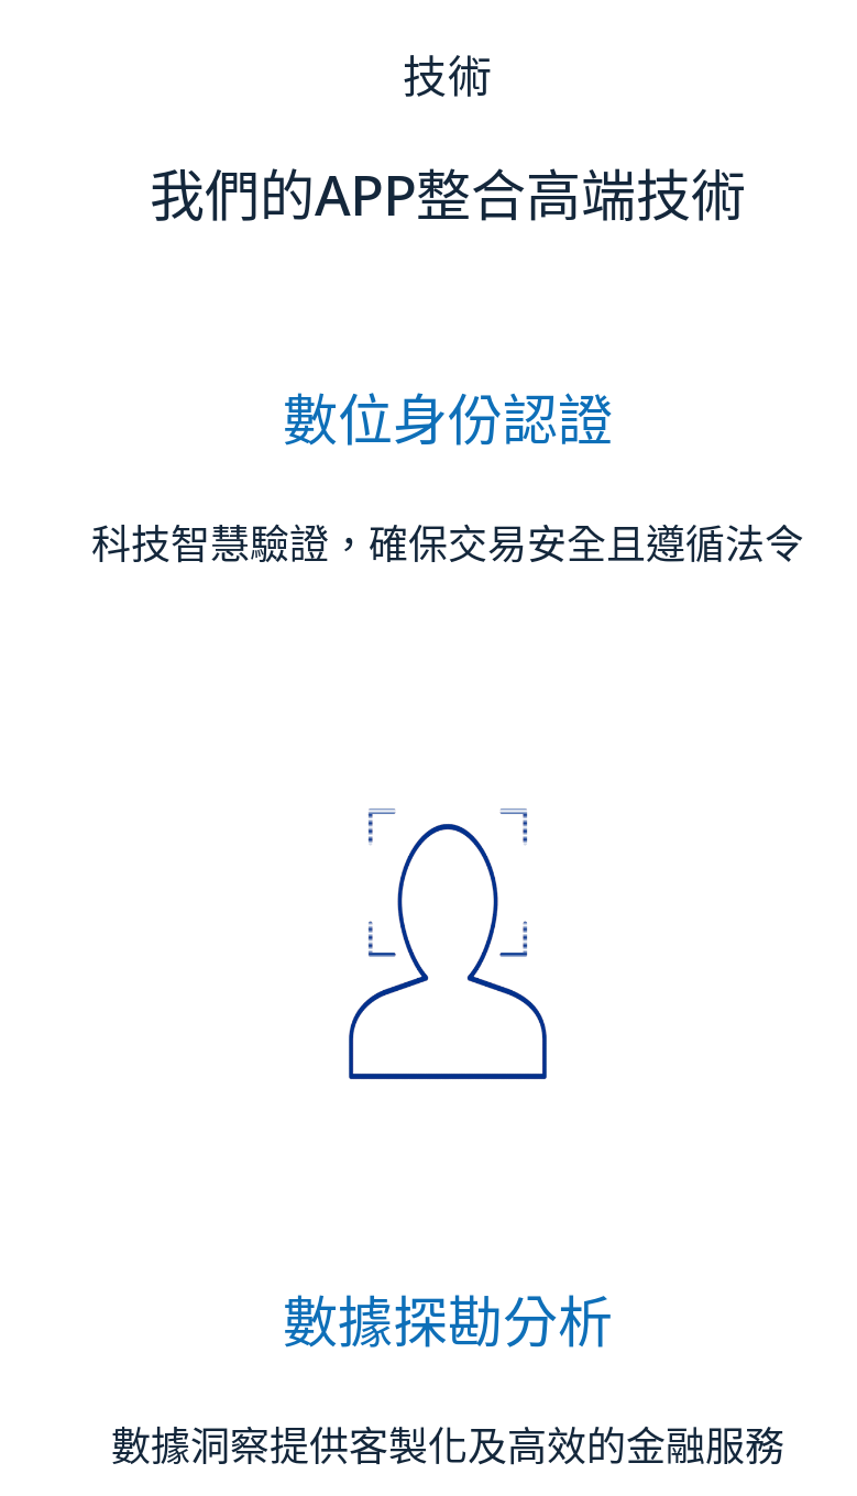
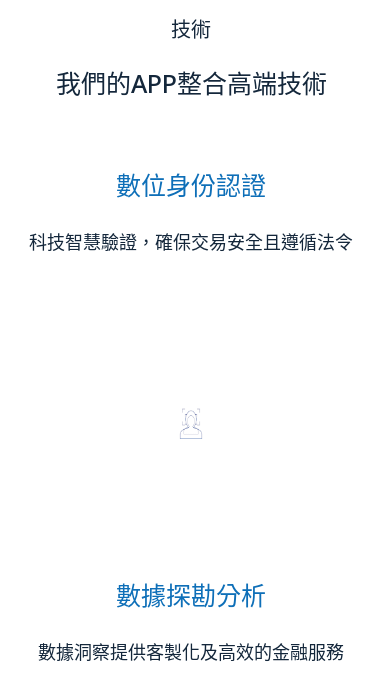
- [image]
